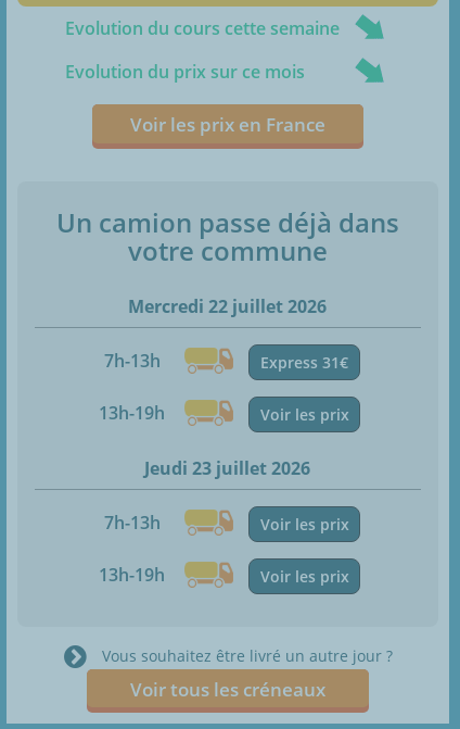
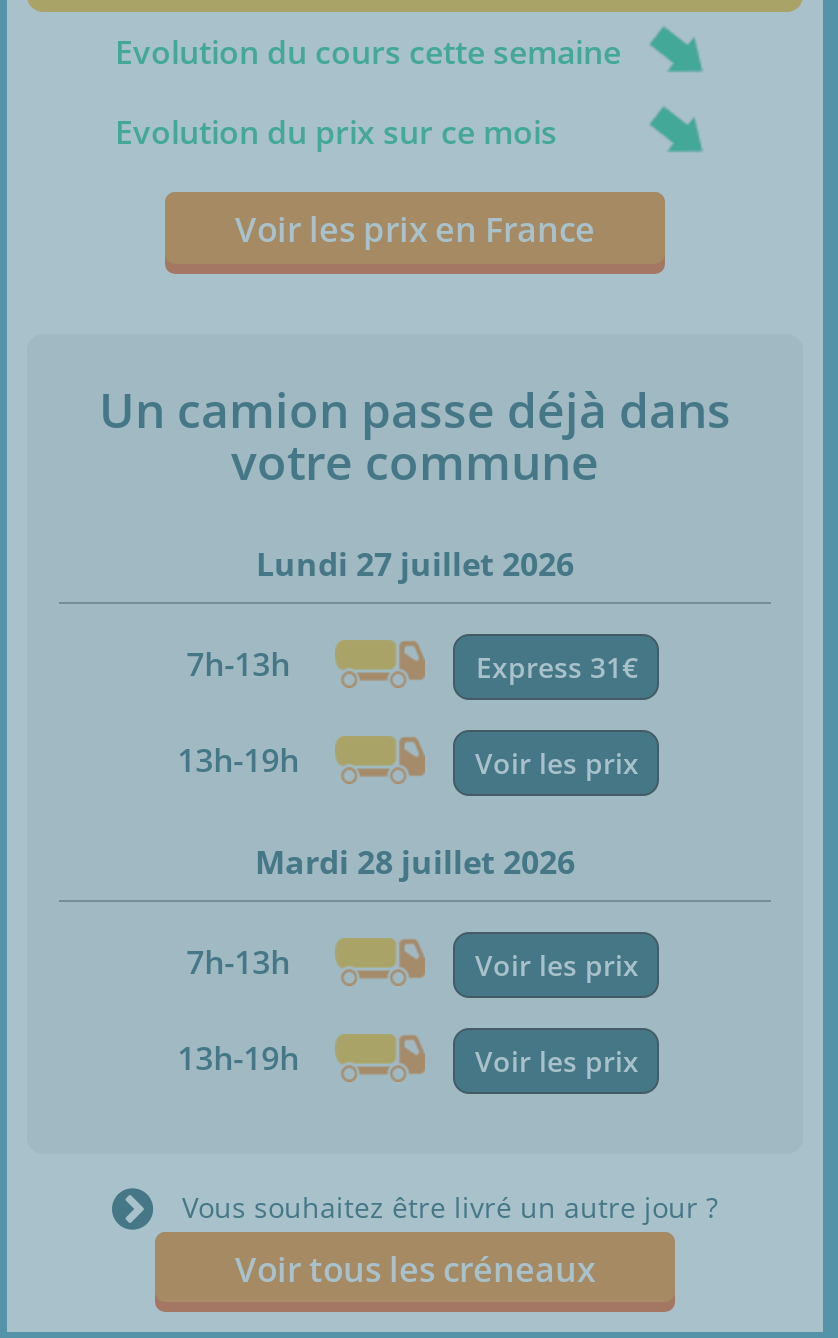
- Mercredi 22 juillet 2026
+ Lundi 27 juillet 2026

- Jeudi 23 juillet 2026
+ Mardi 28 juillet 2026
